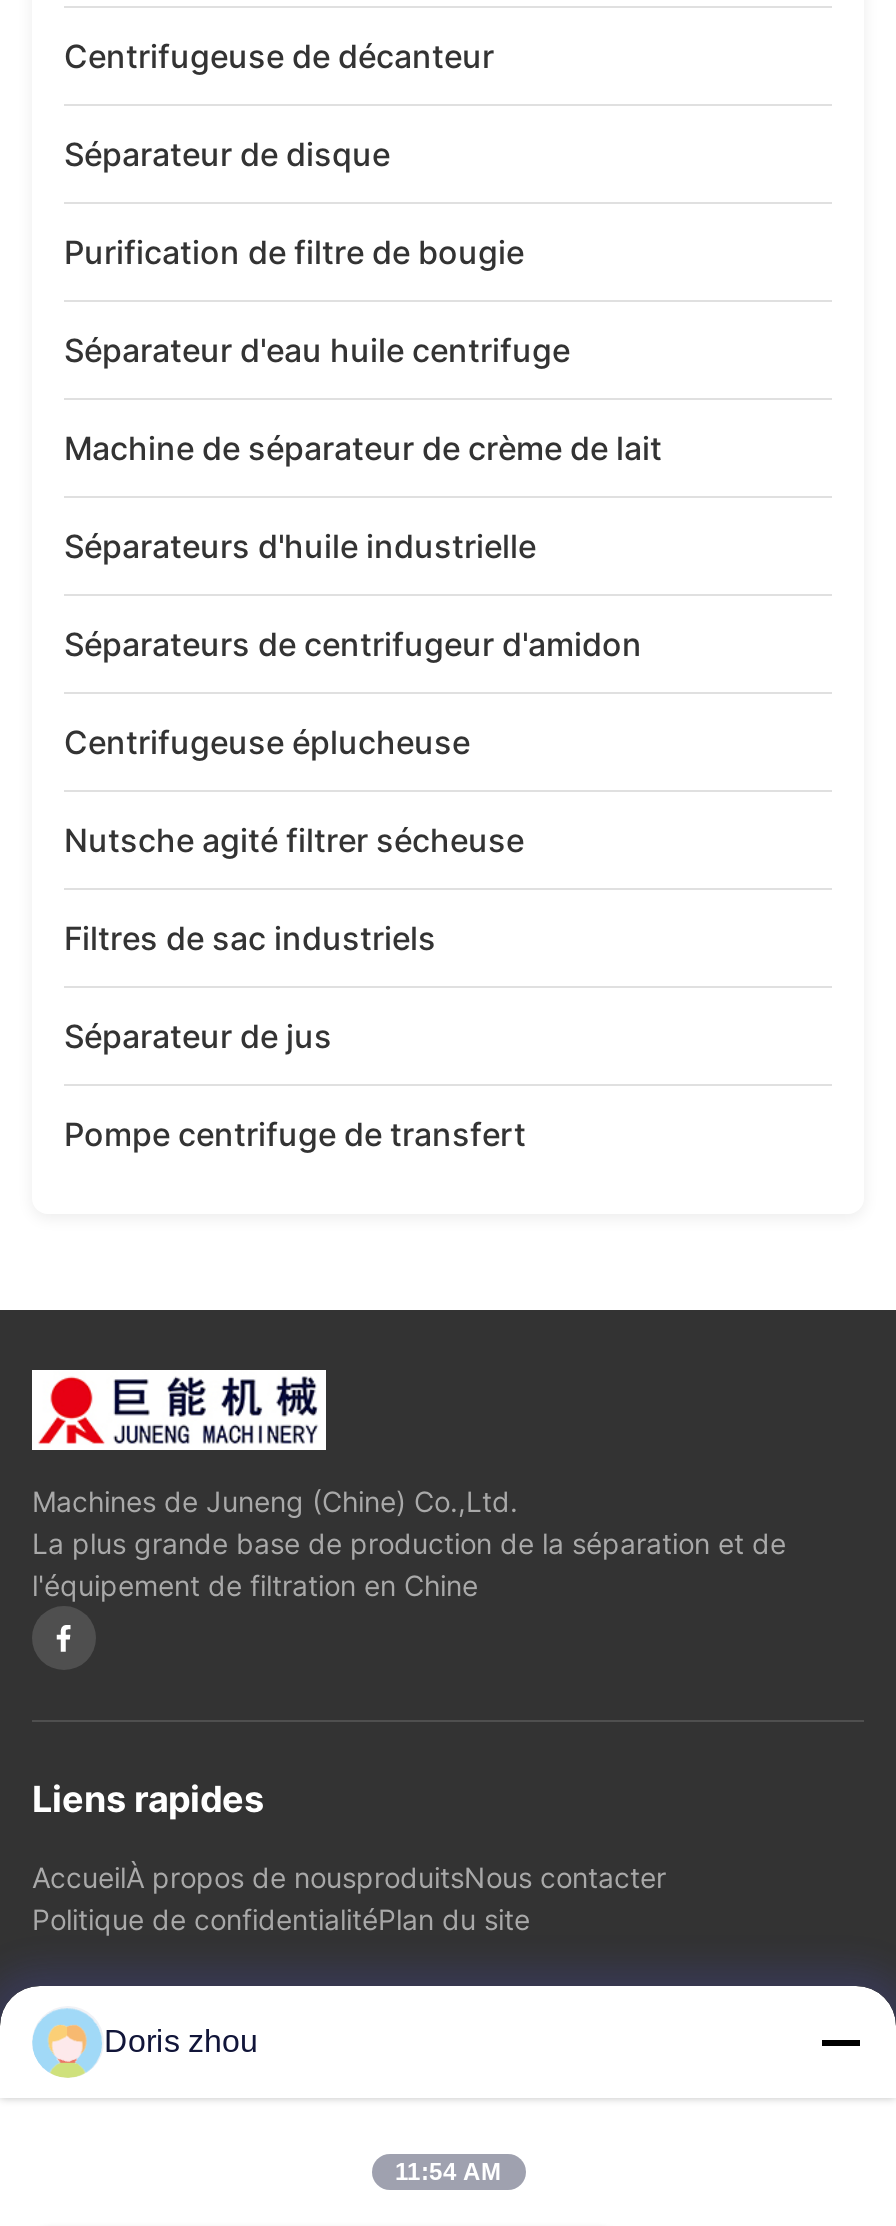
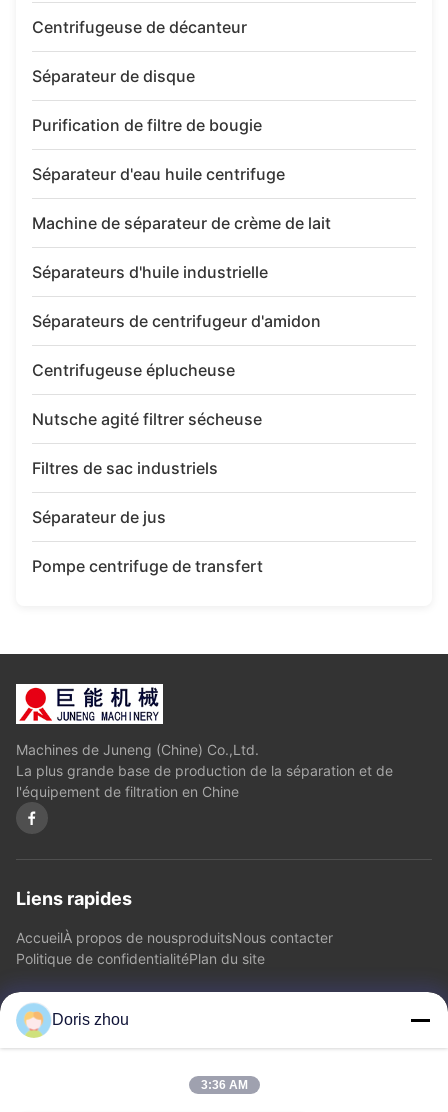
- 11:54 AM
+ 3:36 AM
